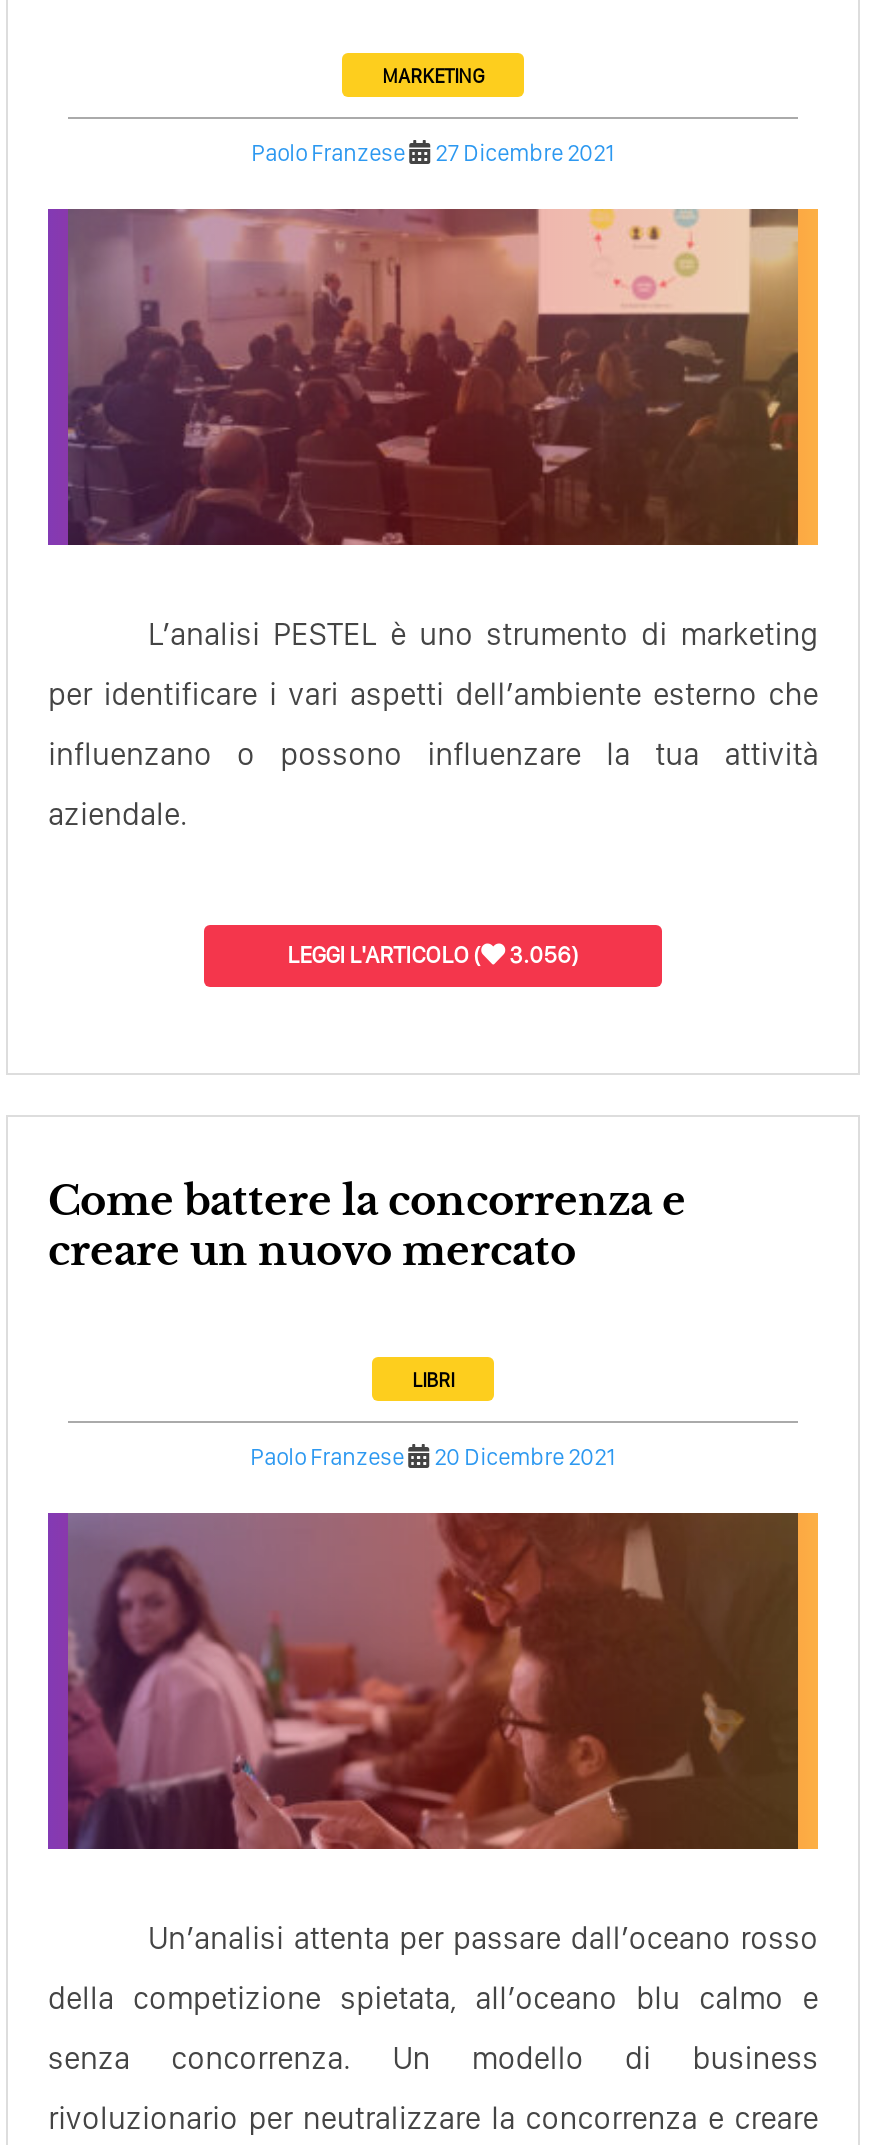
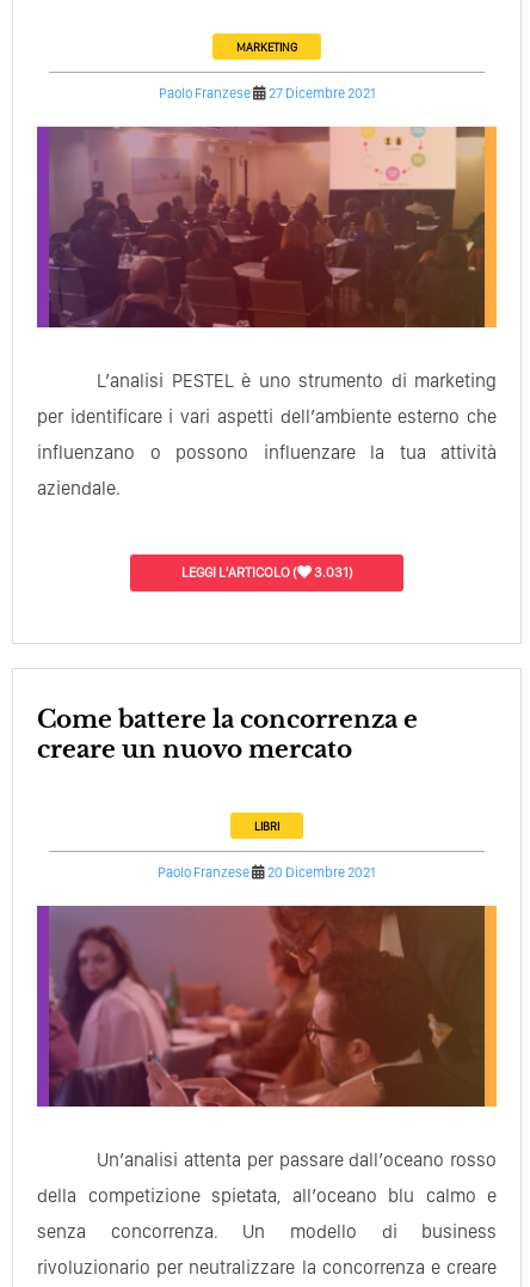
- LEGGI L'ARTICOLO ( 3.056)
+ LEGGI L'ARTICOLO ( 3.031)
